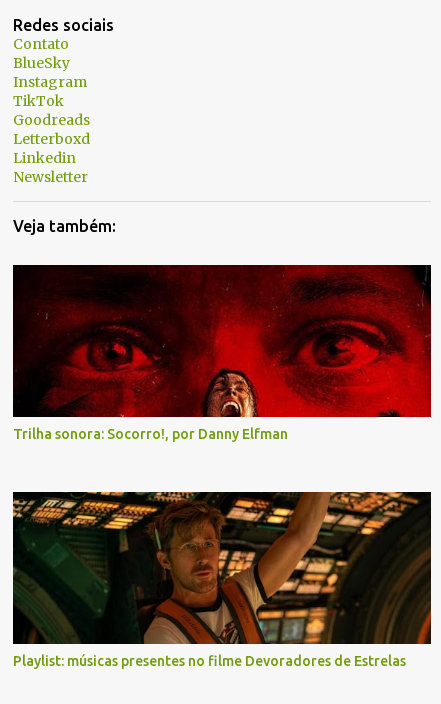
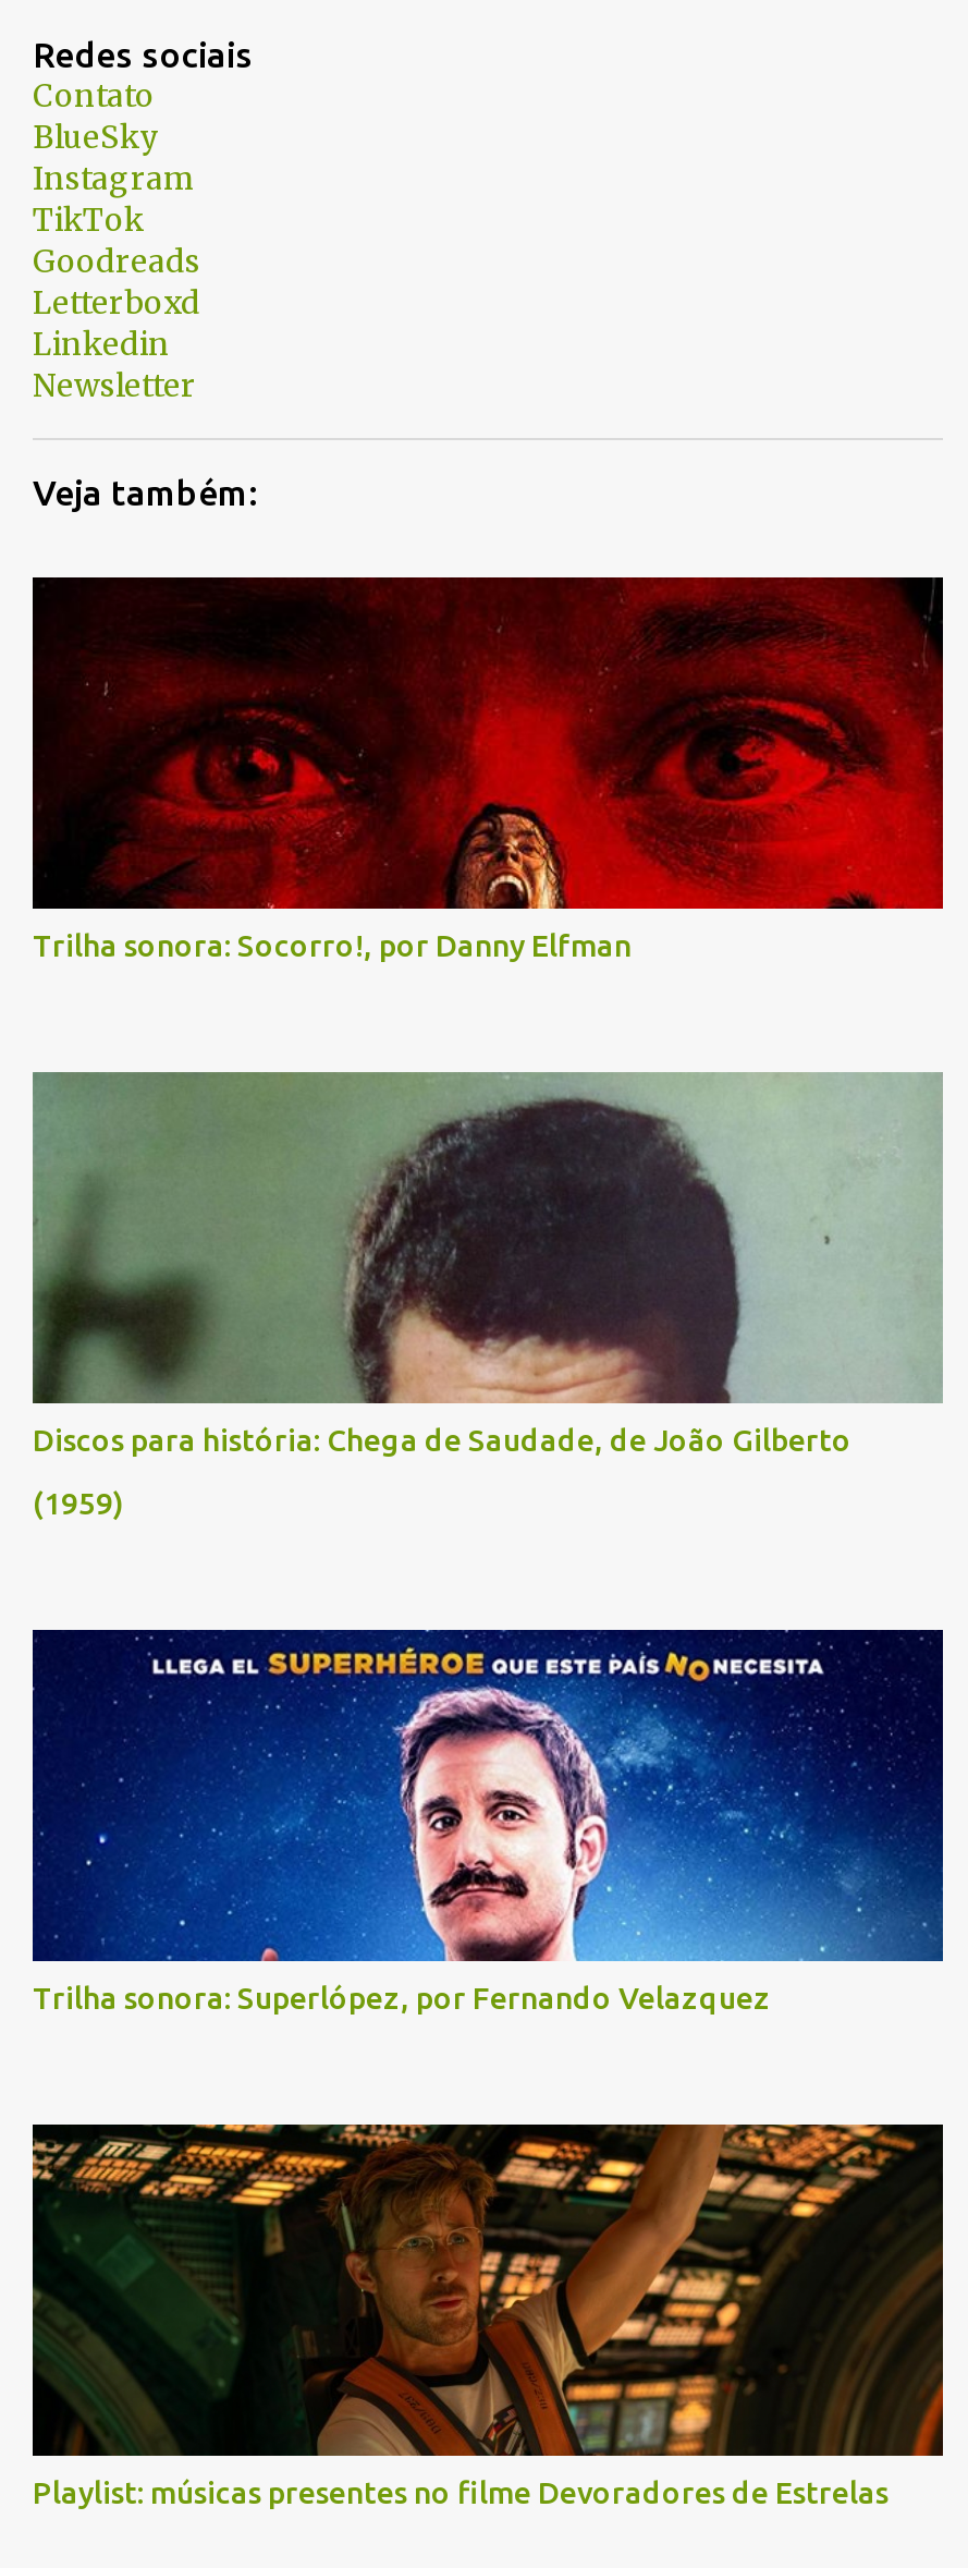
+ [image]
+ Discos para história: Chega de Saudade, de João Gilberto
+ (1959)

+ [image]
+ Trilha sonora: Superlópez, por Fernando Velazquez
